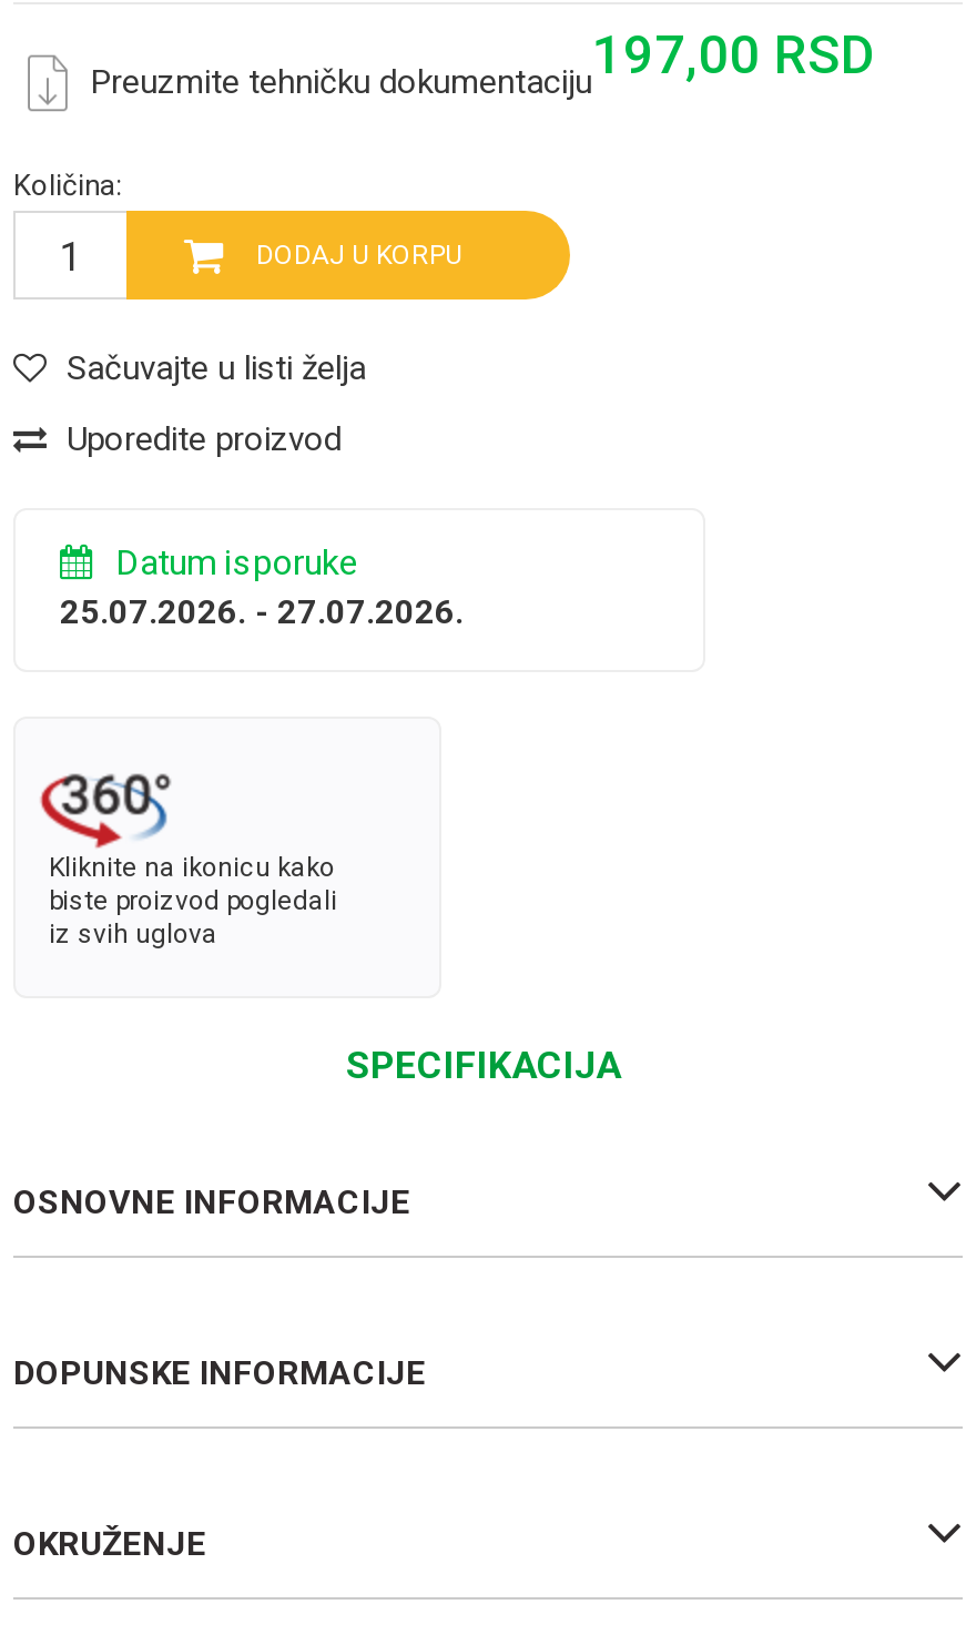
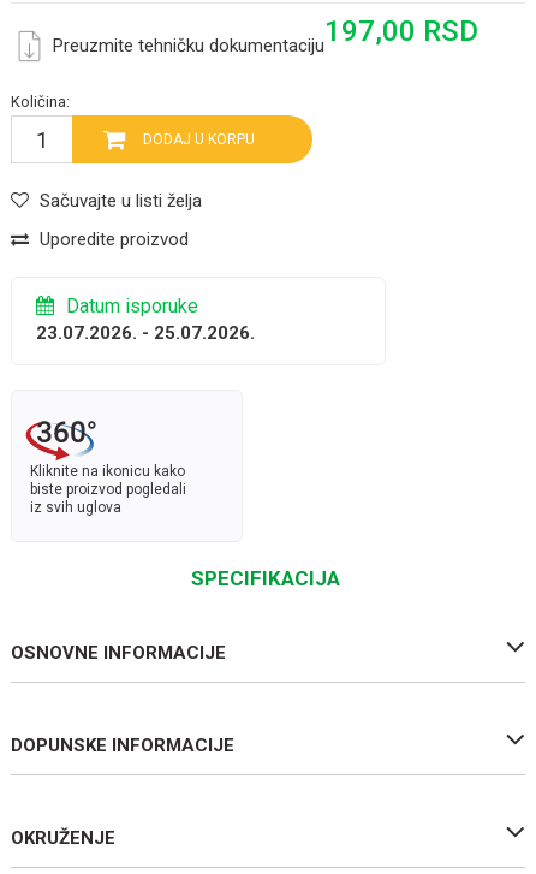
- 25.07.2026. - 27.07.2026.
+ 23.07.2026. - 25.07.2026.
